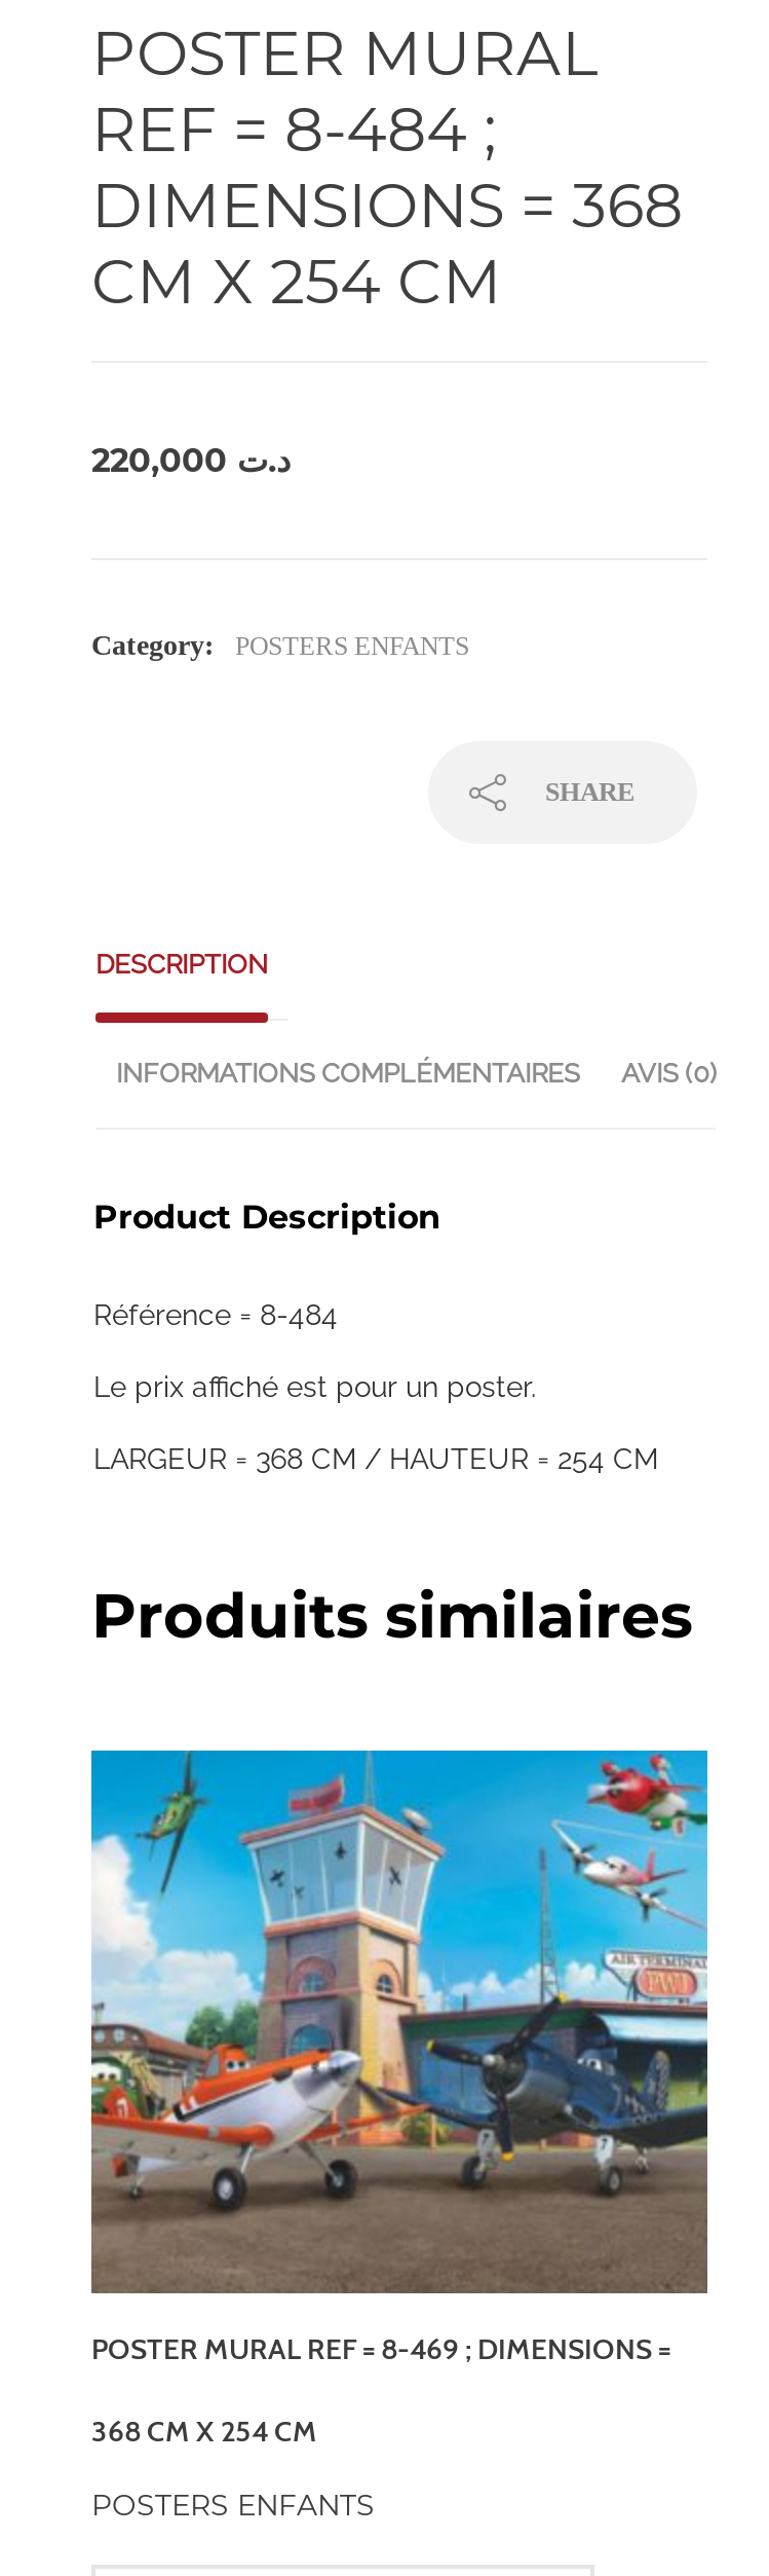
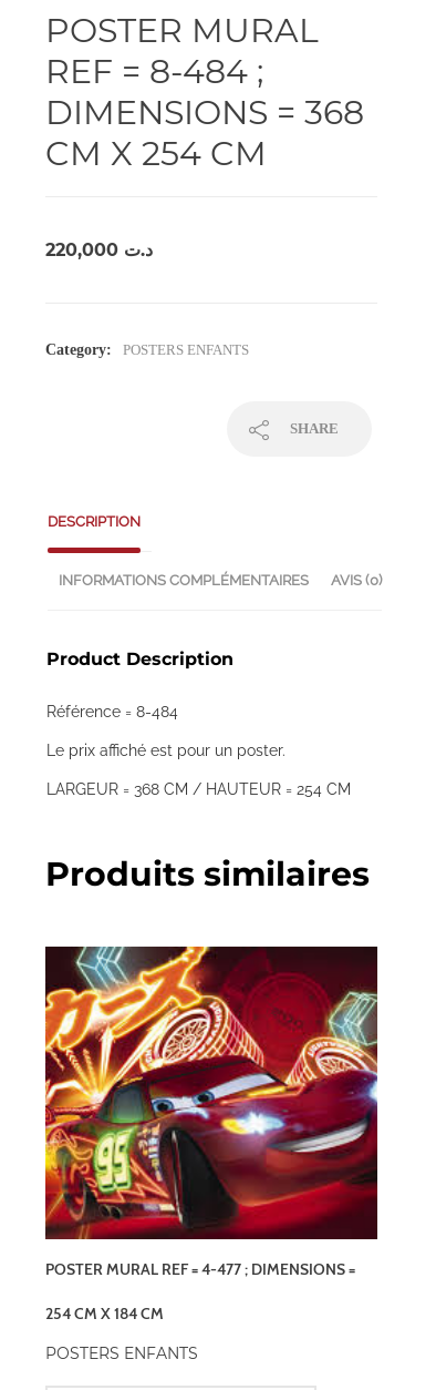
- [image]
- POSTER MURAL REF = 8-469 ; DIMENSIONS =
+ [image]
+ POSTER MURAL REF = 4-477 ; DIMENSIONS =

- 368 CM X 254 CM
+ 254 CM X 184 CM
